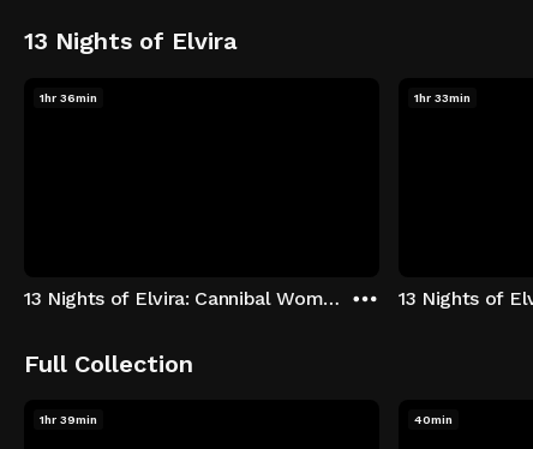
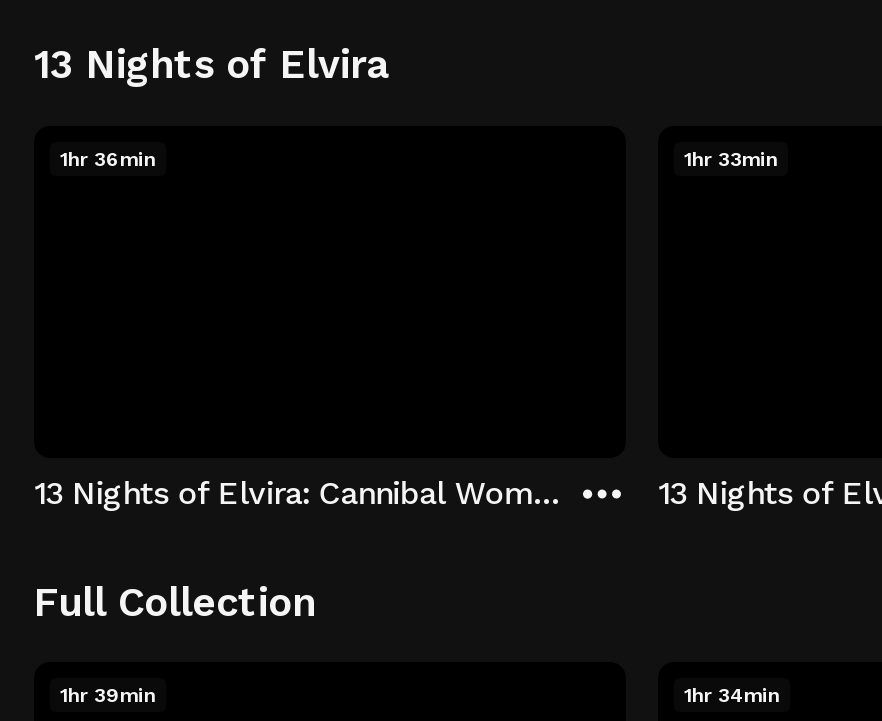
- 40min
+ 1hr 34min
